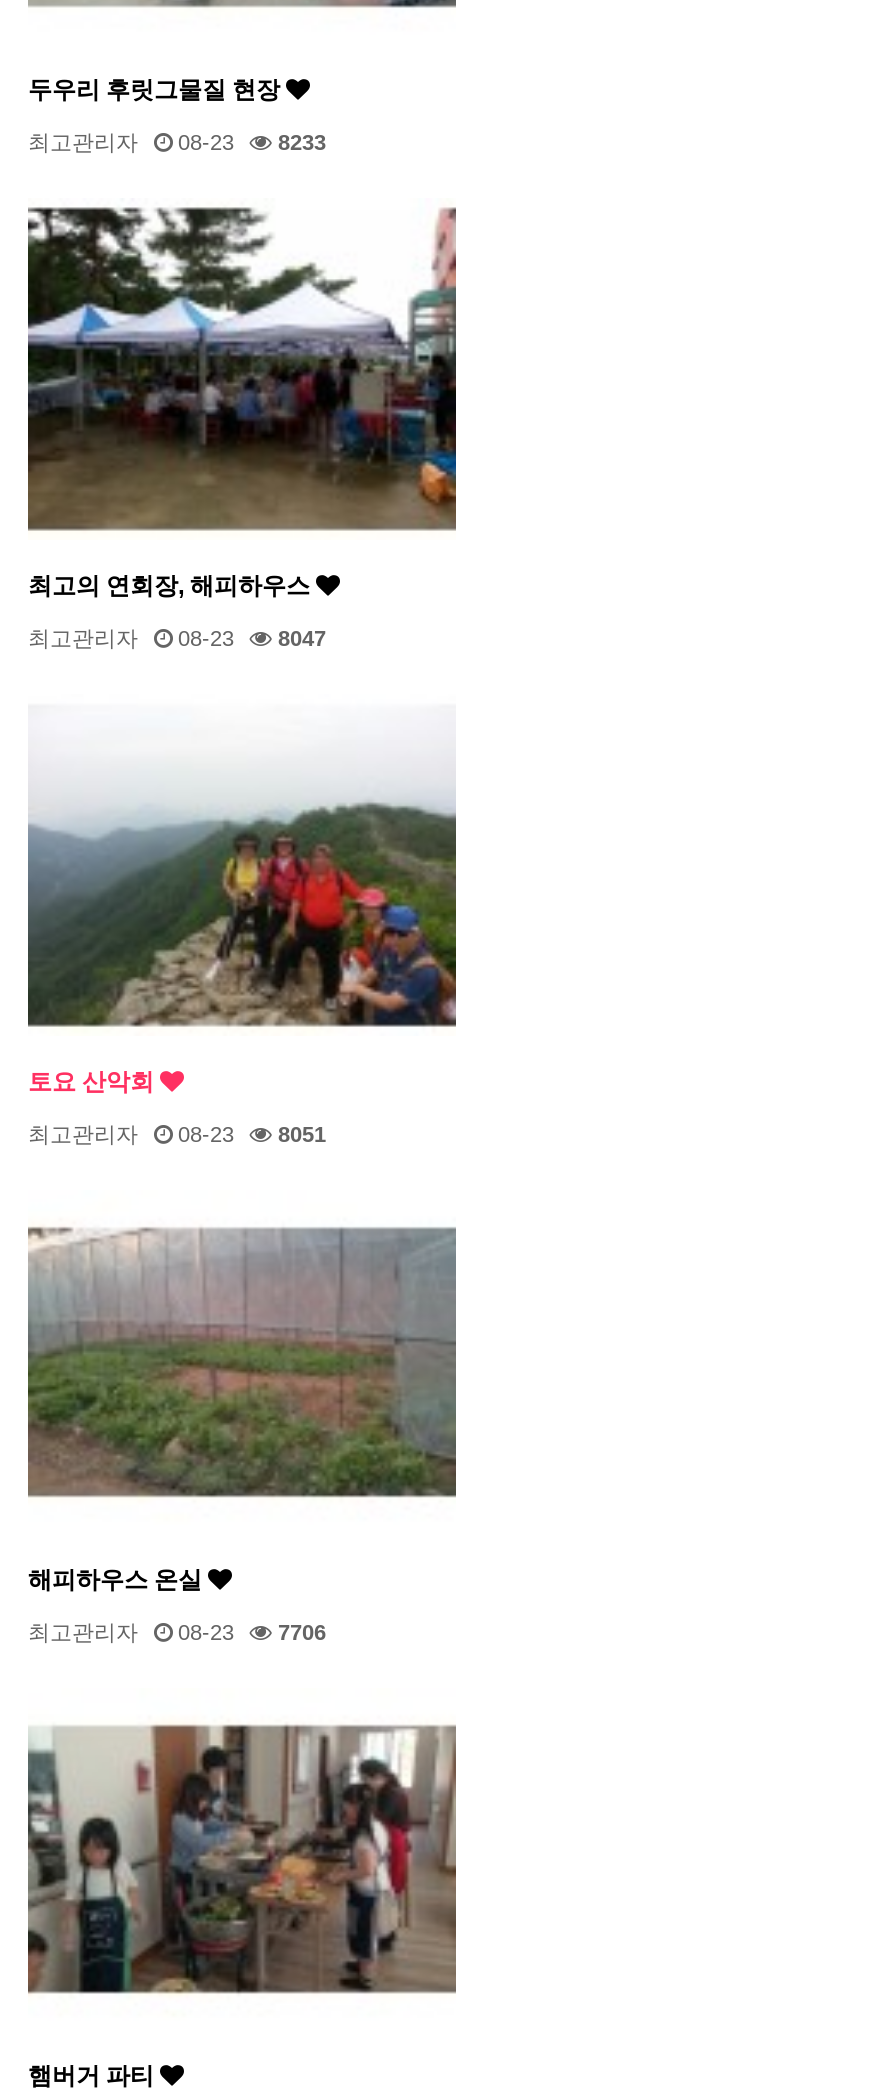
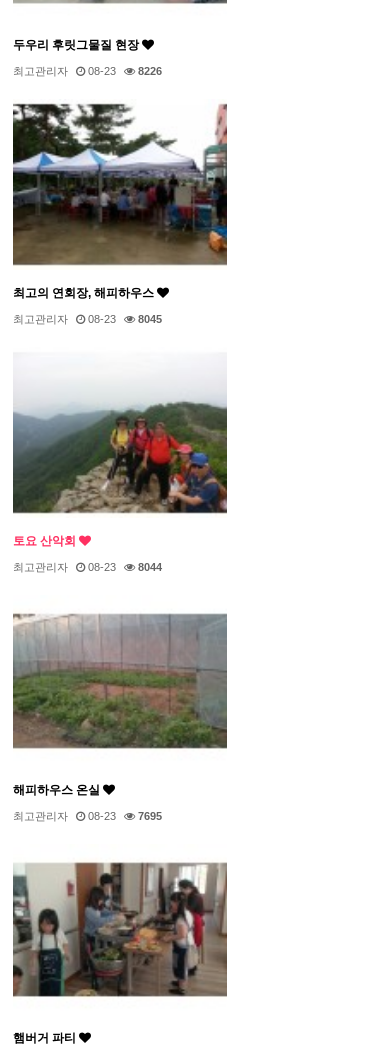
- 최고관리자 08-23 8233
+ 최고관리자 08-23 8226

- 최고관리자 08-23 8047
+ 최고관리자 08-23 8045

- 최고관리자 08-23 8051
+ 최고관리자 08-23 8044

- 최고관리자 08-23 7706
+ 최고관리자 08-23 7695
